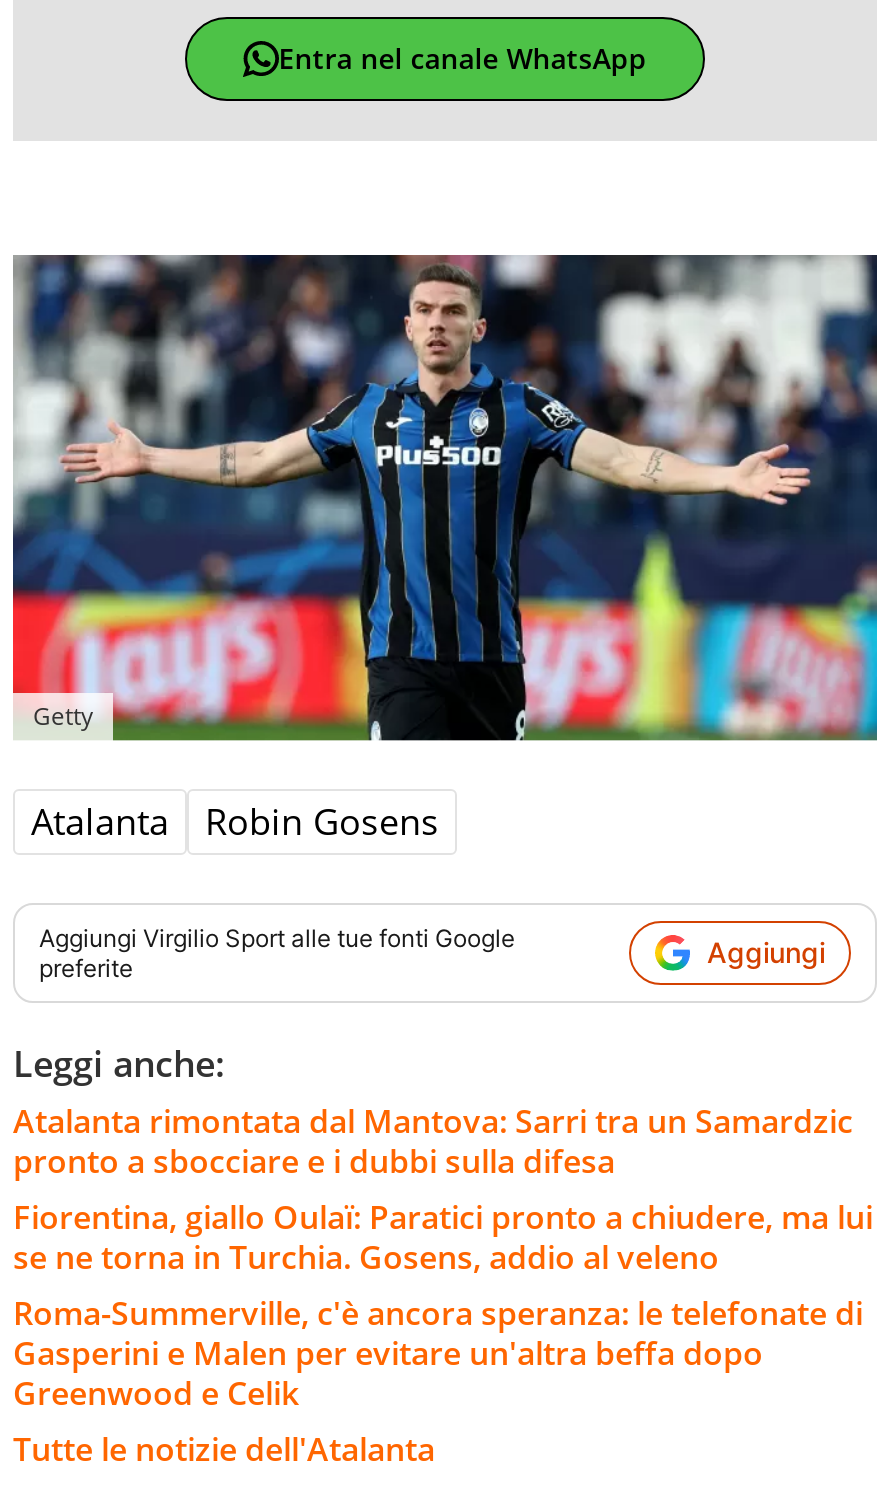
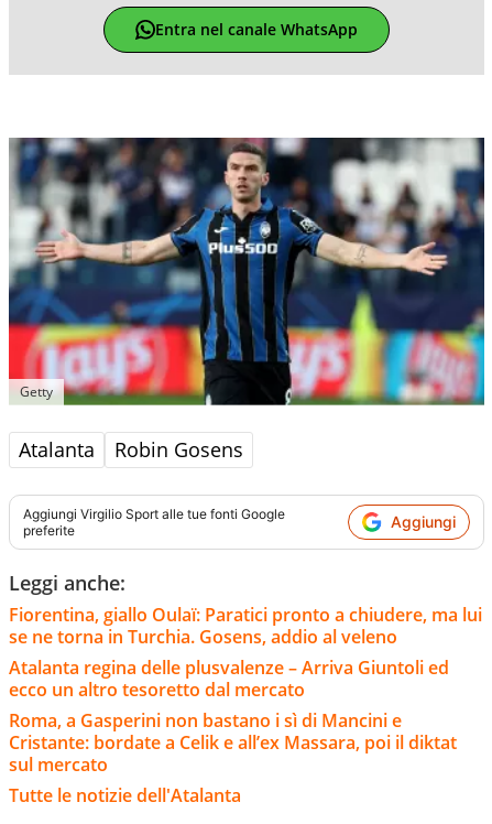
- Atalanta rimontata dal Mantova: Sarri tra un Samardzic
- pronto a sbocciare e i dubbi sulla difesa

moved up: Fiorentina, giallo Oulaï: Paratici pronto a chiudere, ma lui | se ne torna in Turchia. Gosens, addio al veleno

- Roma-Summerville, c'è ancora speranza: le telefonate di
- Gasperini e Malen per evitare un'altra beffa dopo
- Greenwood e Celik
+ Atalanta regina delle plusvalenze – Arriva Giuntoli ed
+ ecco un altro tesoretto dal mercato
+ Roma, a Gasperini non bastano i sì di Mancini e
+ Cristante: bordate a Celik e all’ex Massara, poi il diktat
+ sul mercato
